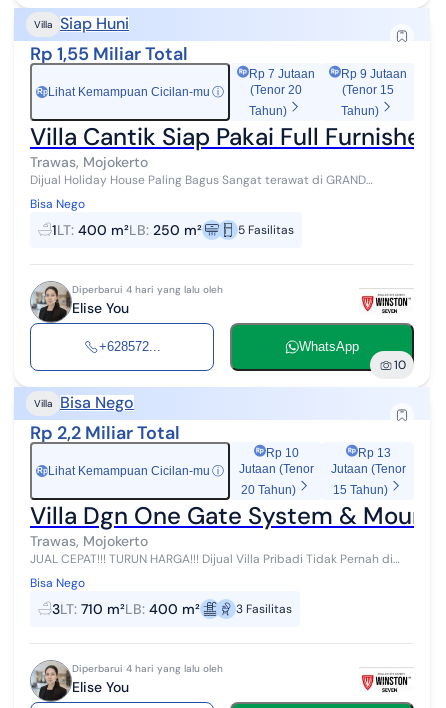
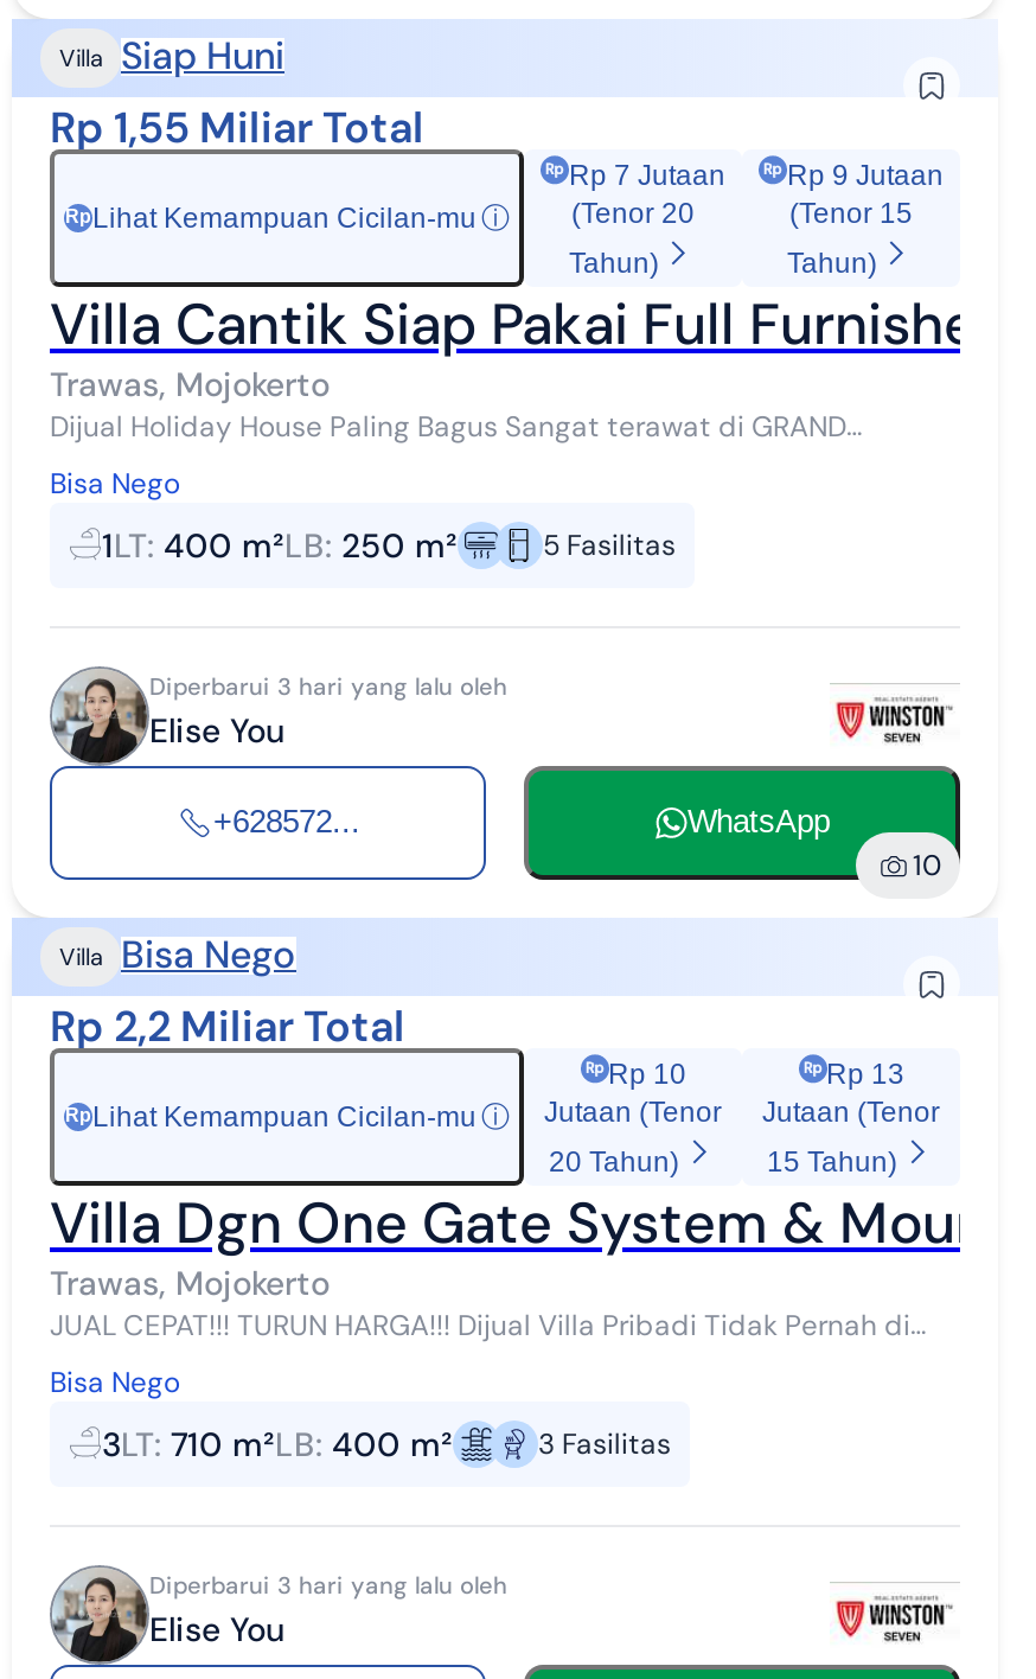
- Diperbarui 4 hari yang lalu oleh
+ Diperbarui 3 hari yang lalu oleh

- Diperbarui 4 hari yang lalu oleh
+ Diperbarui 3 hari yang lalu oleh
